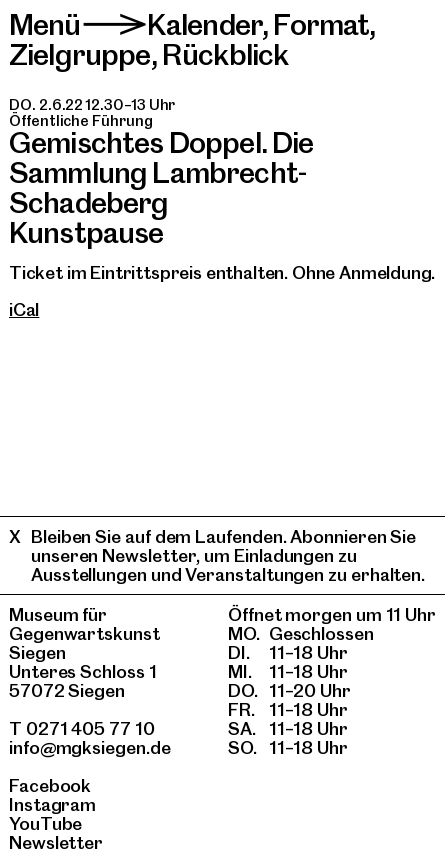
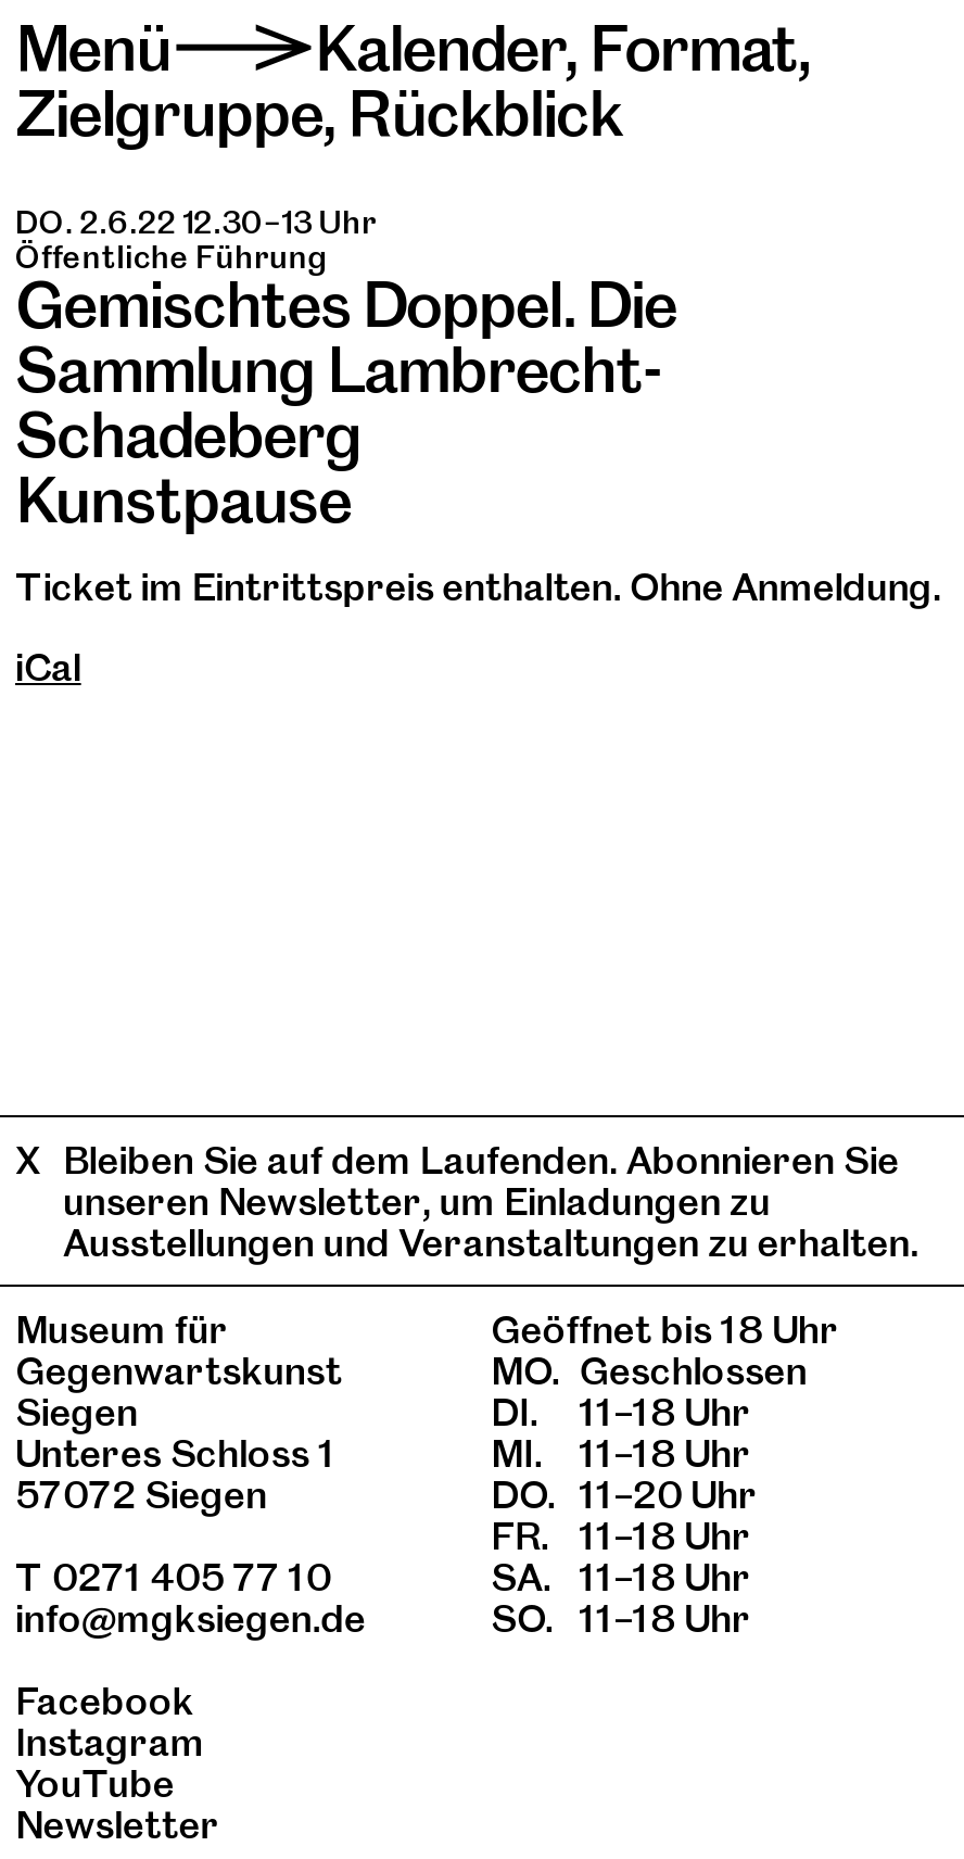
- Öffnet morgen um 11 Uhr
+ Geöffnet bis 18 Uhr
